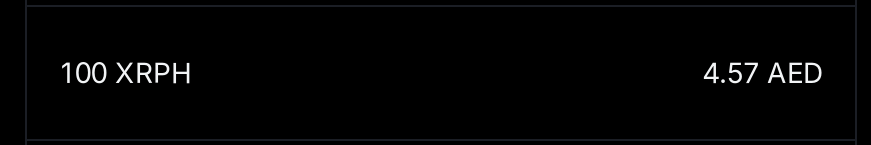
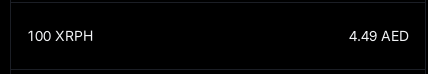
- 4.57 AED
+ 4.49 AED
